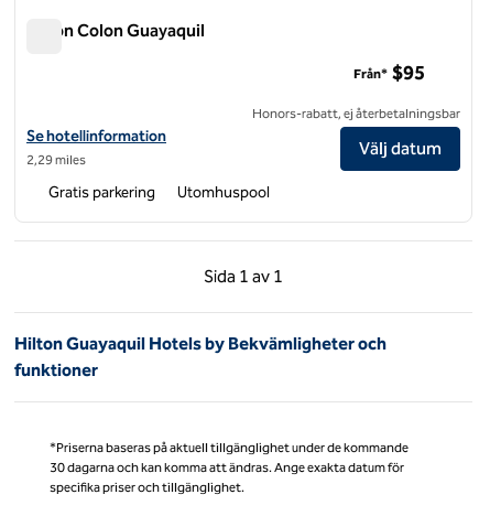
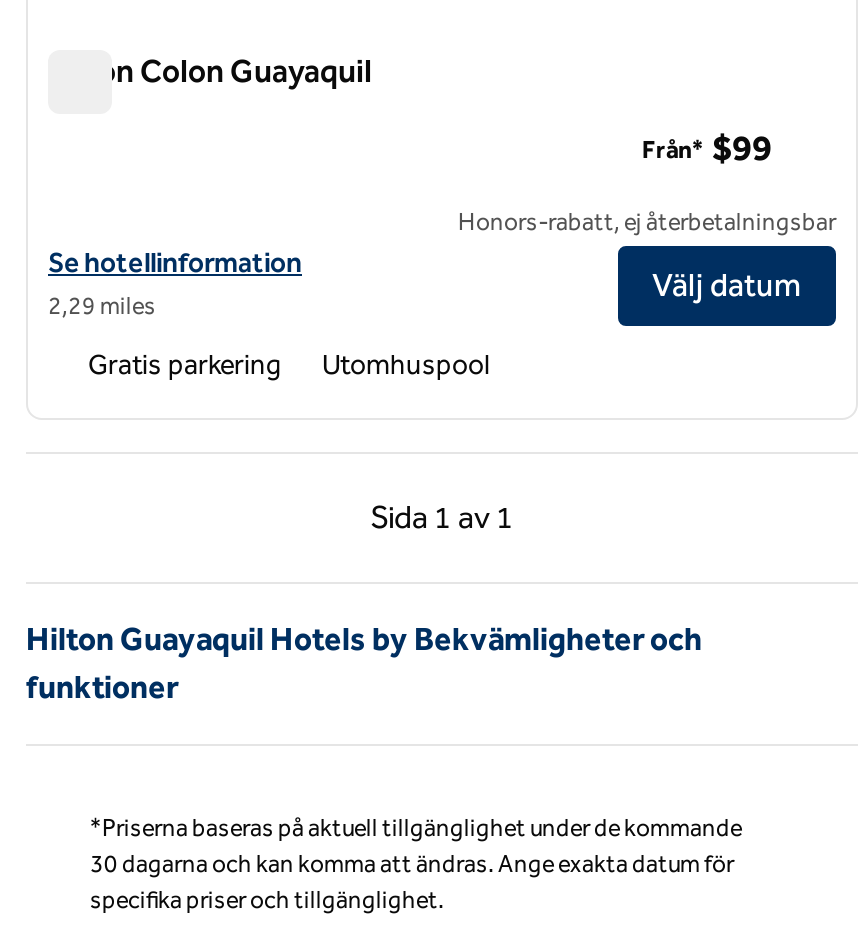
- Från* $95
+ Från* $99
